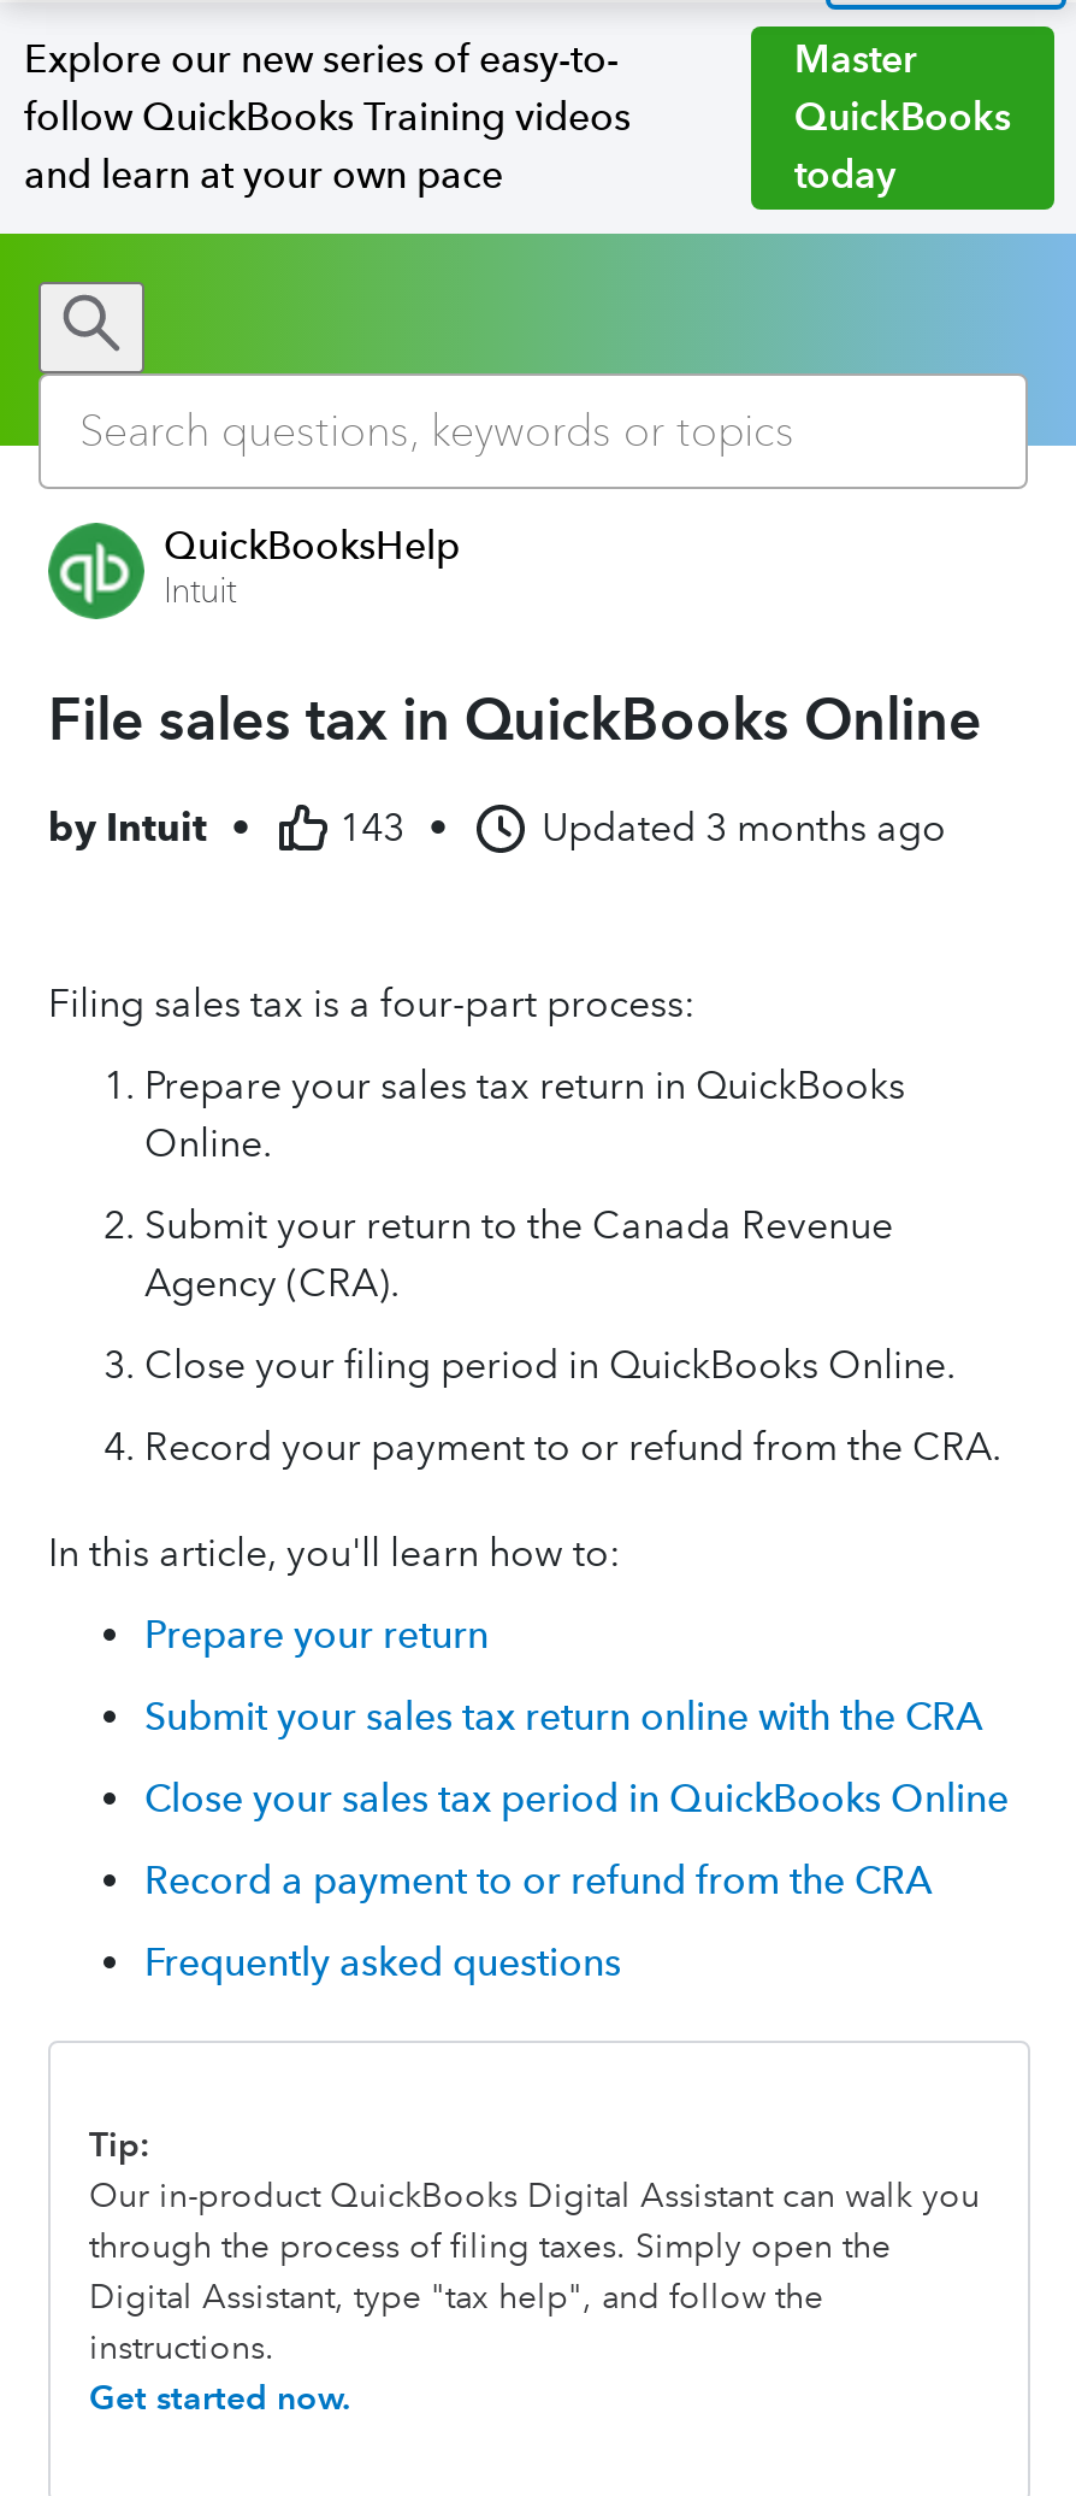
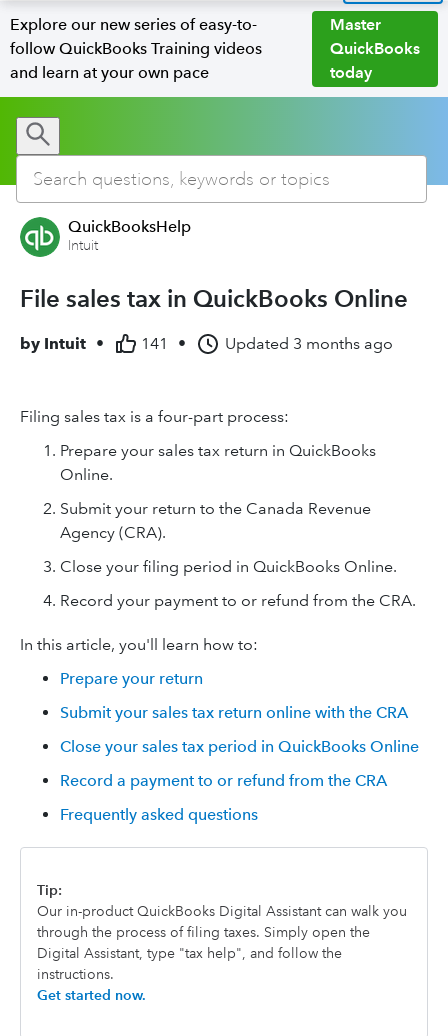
- by Intuit • 143 •
+ by Intuit • 141 •
